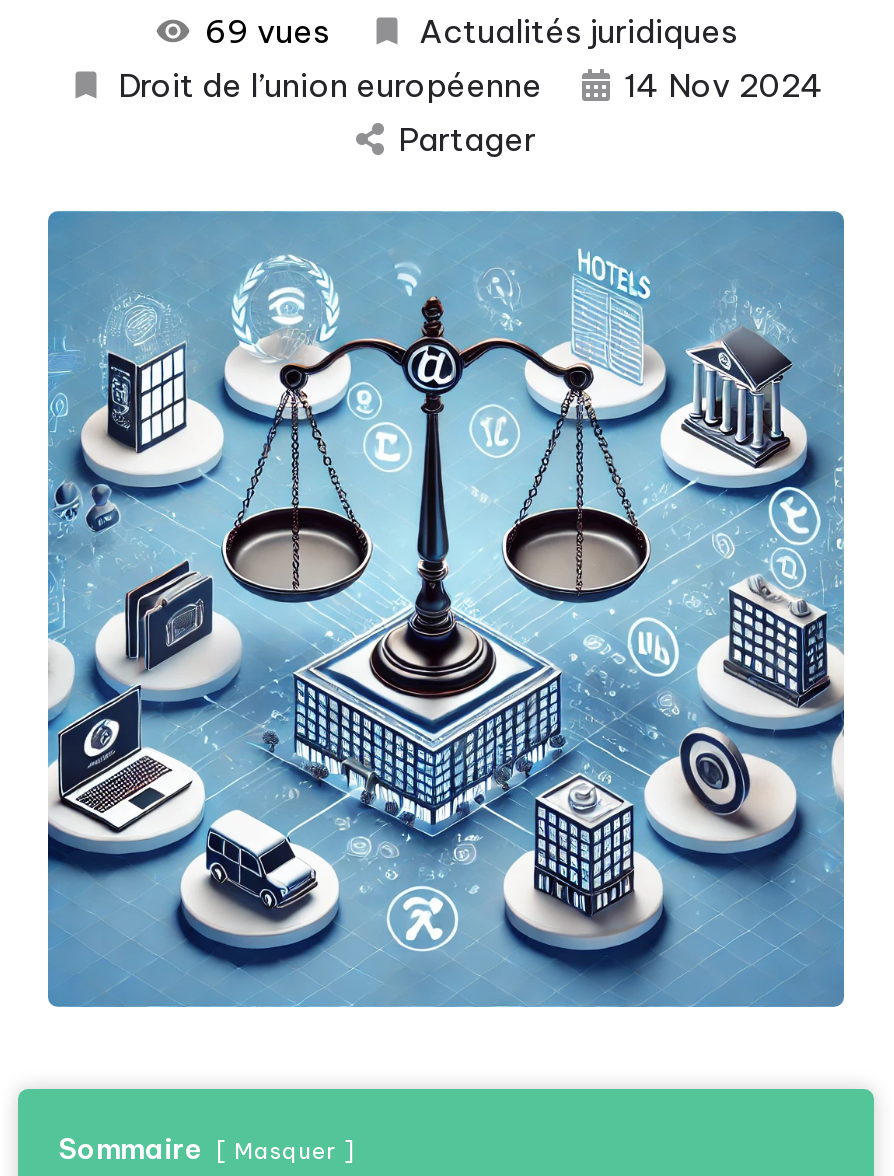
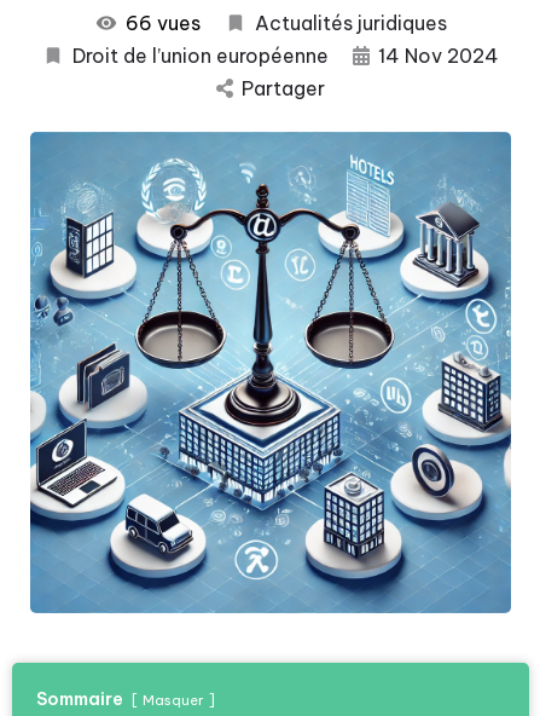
- 69 vues
+ 66 vues
